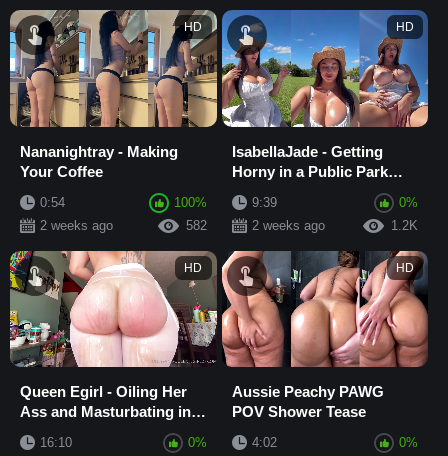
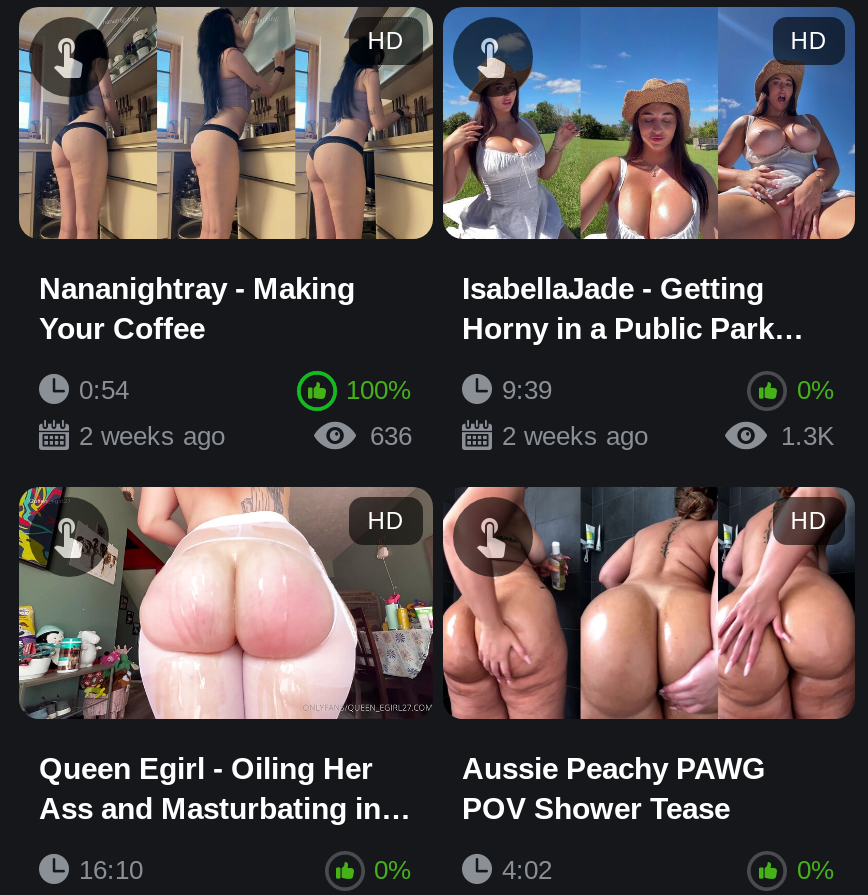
- 582
+ 636

- 1.2K
+ 1.3K
